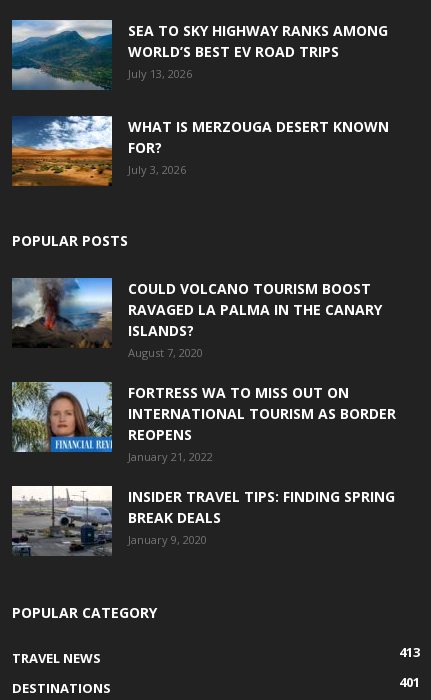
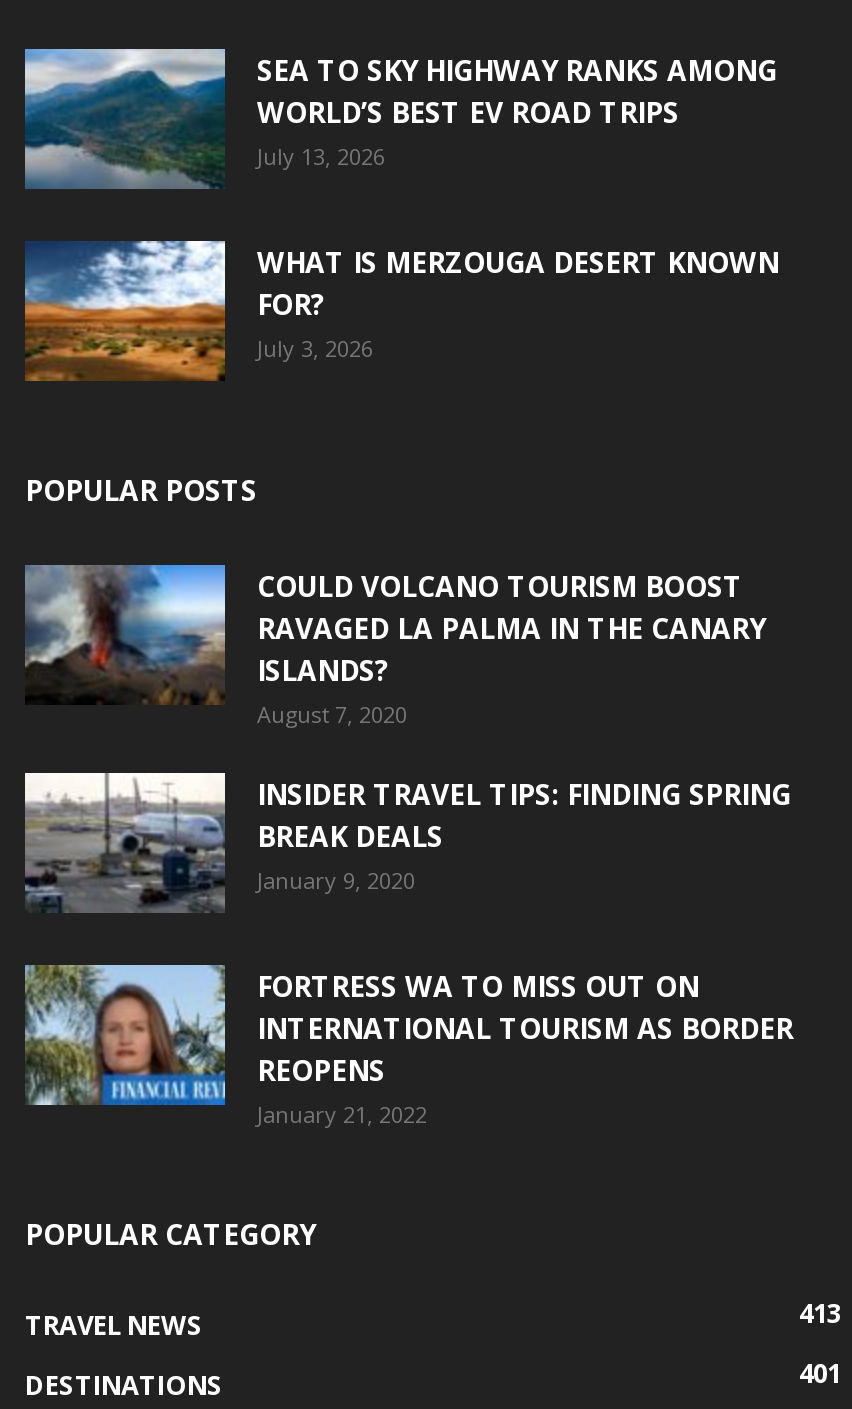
moved down: [image] | FORTRESS WA TO MISS OUT ON | INTERNATIONAL TOURISM AS BORDER | REOPENS | January 21, 2022

moved up: [image] | INSIDER TRAVEL TIPS: FINDING SPRING | BREAK DEALS | January 9, 2020
